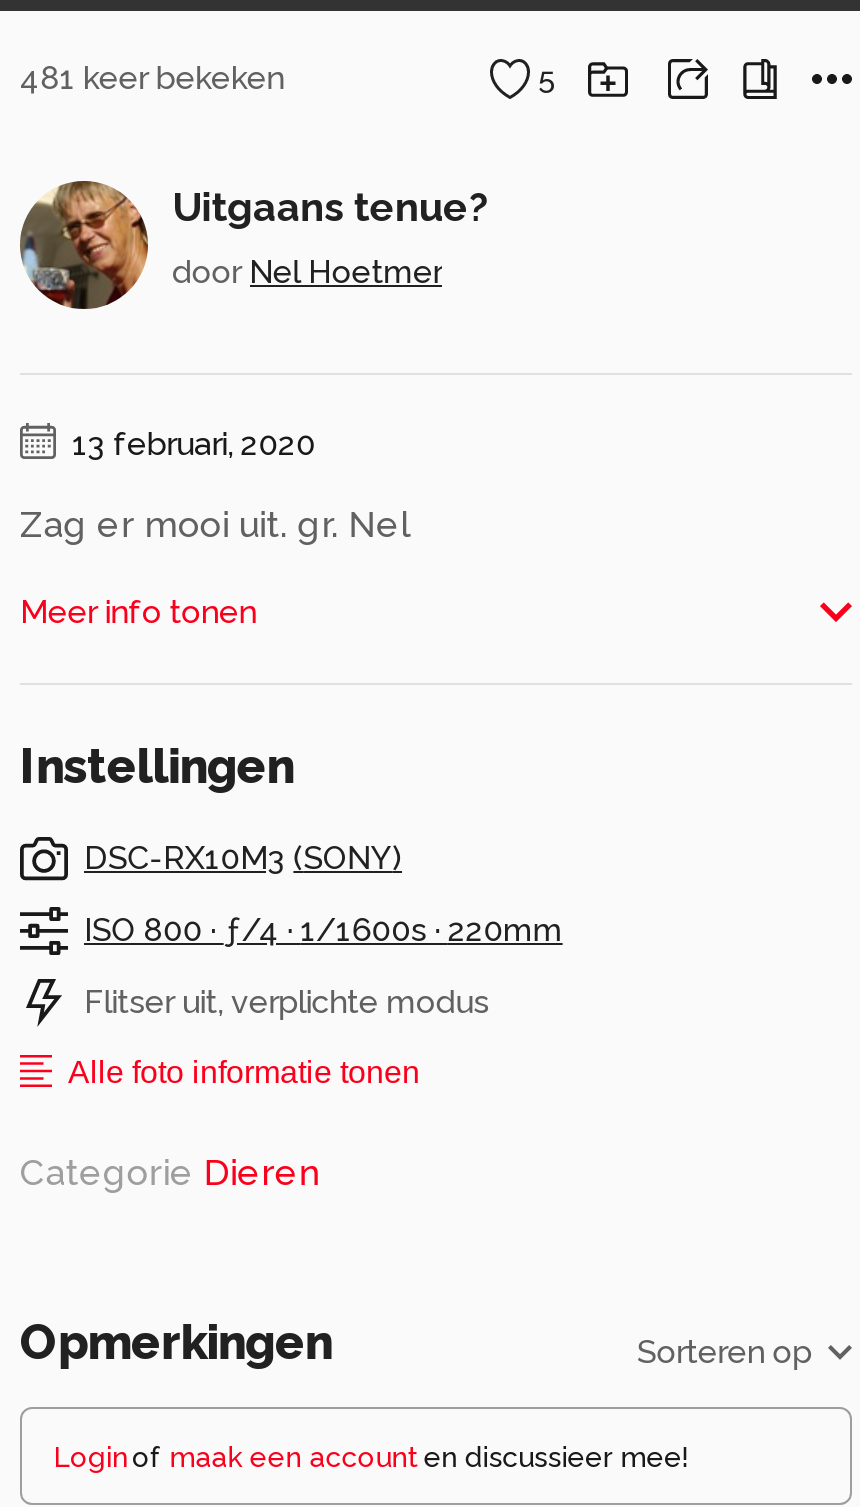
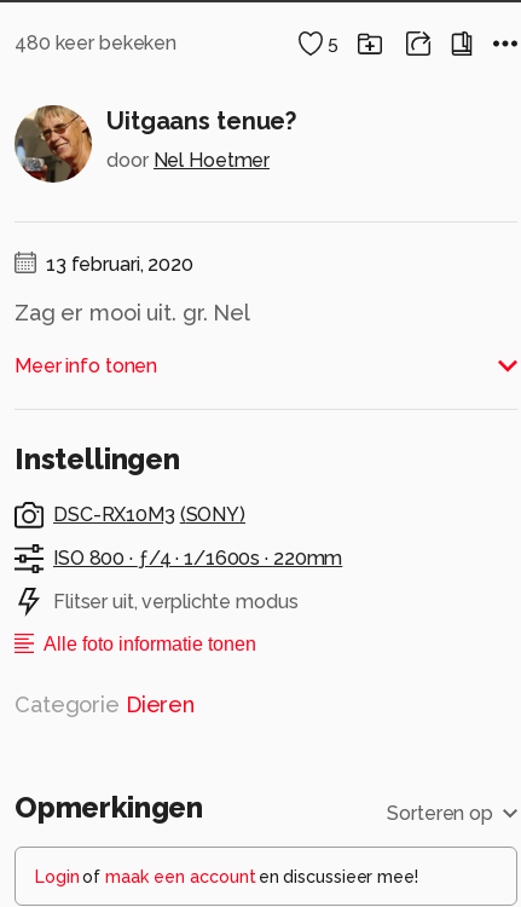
- 481 keer bekeken
+ 480 keer bekeken
